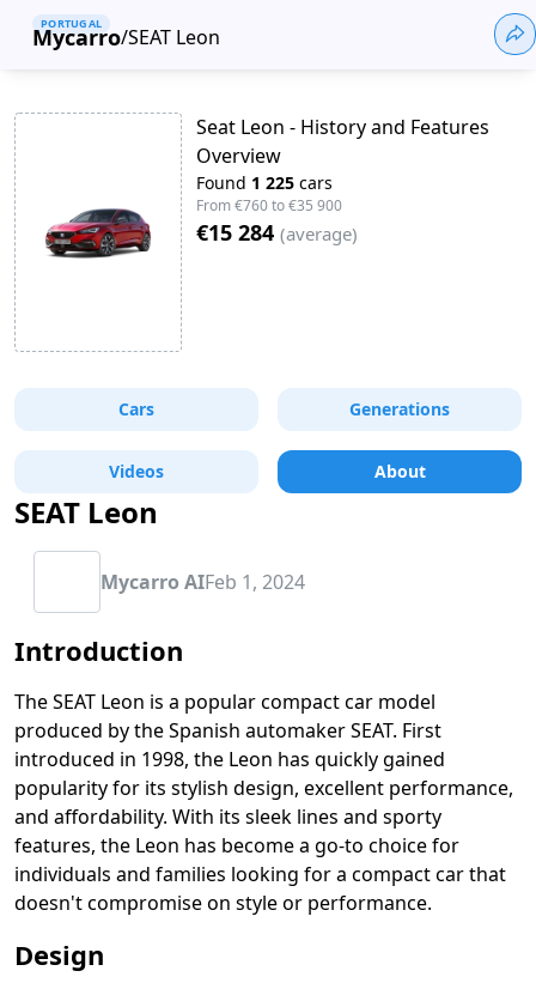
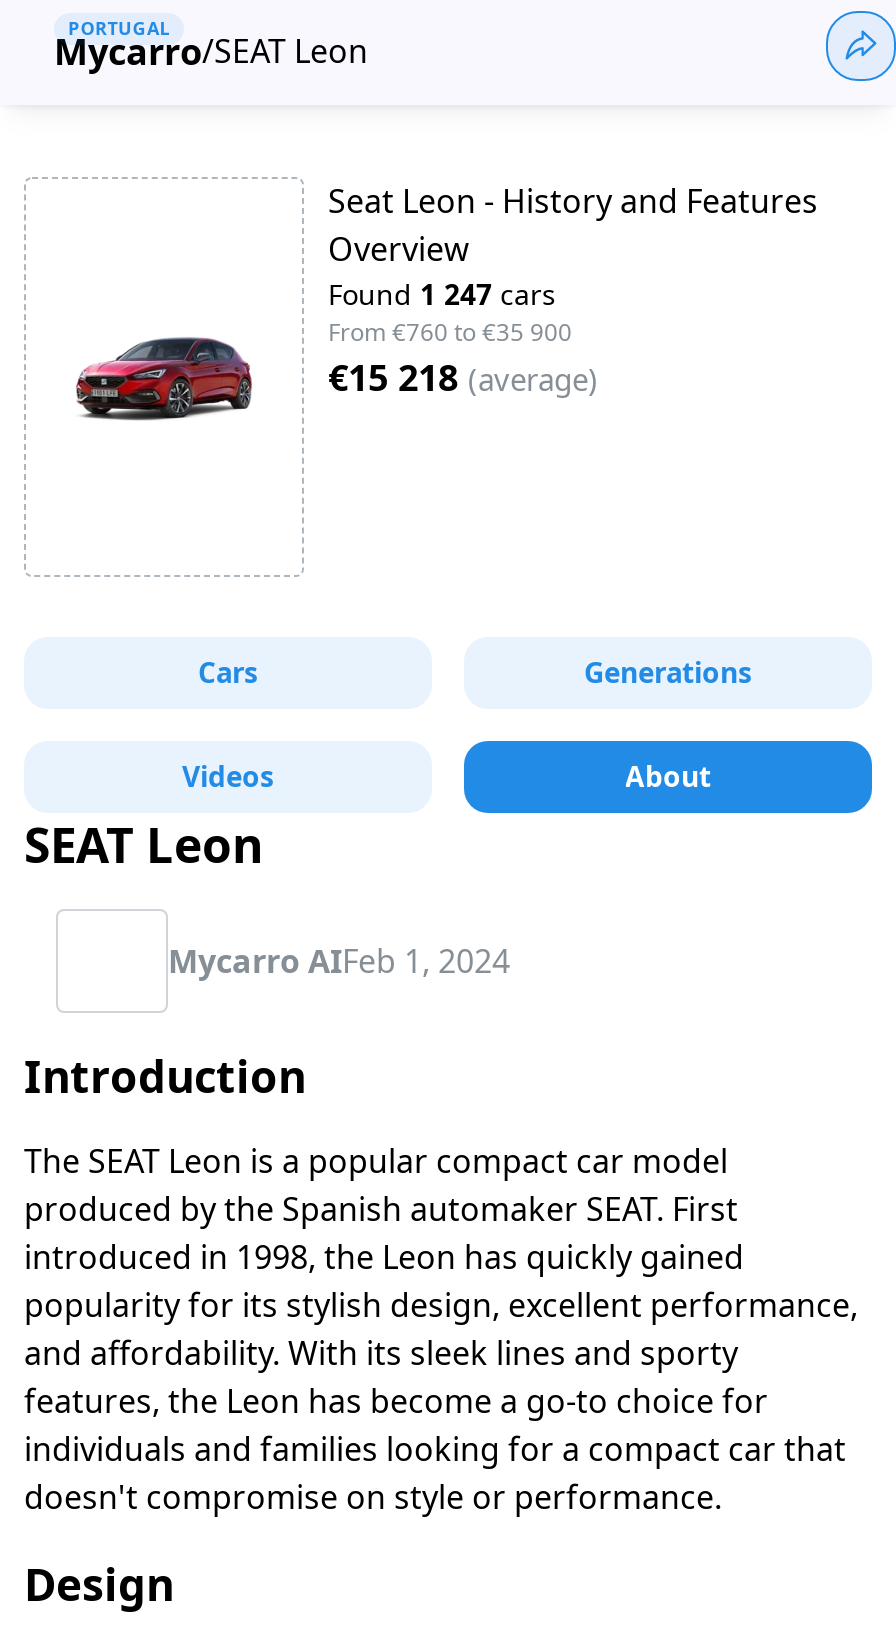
- Found 1 225 cars
+ Found 1 247 cars

- €15 284 (average)
+ €15 218 (average)
